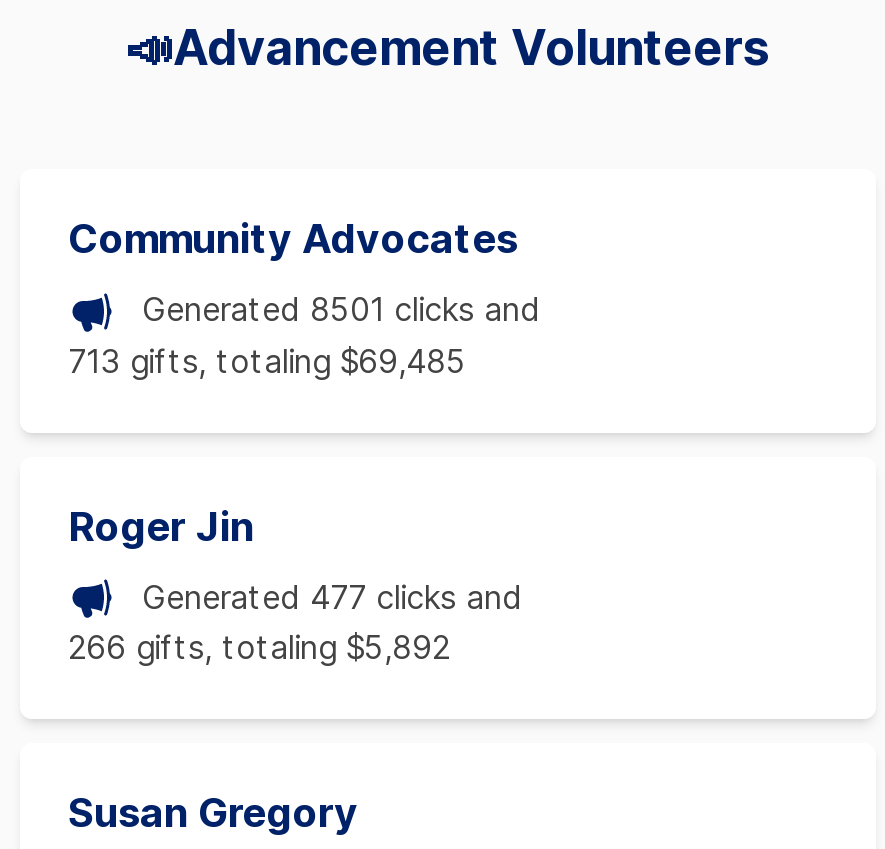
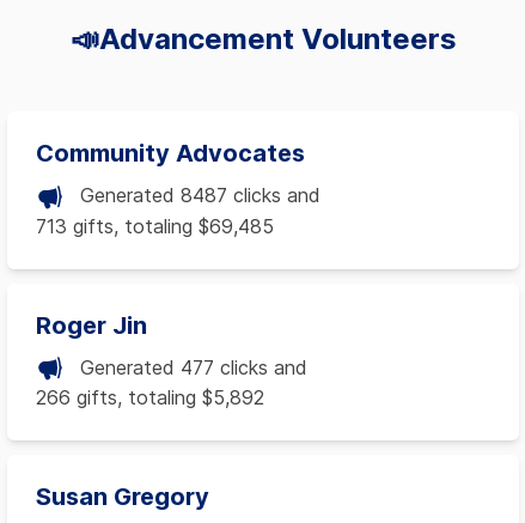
- Generated 8501 clicks and
+ Generated 8487 clicks and
